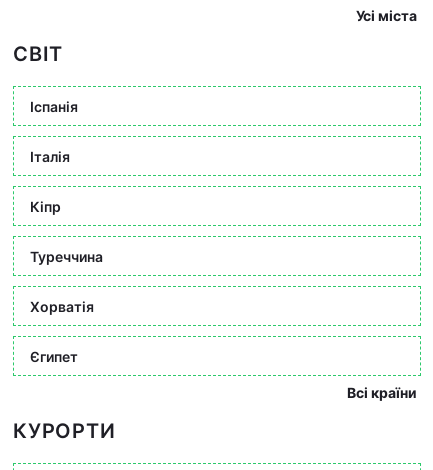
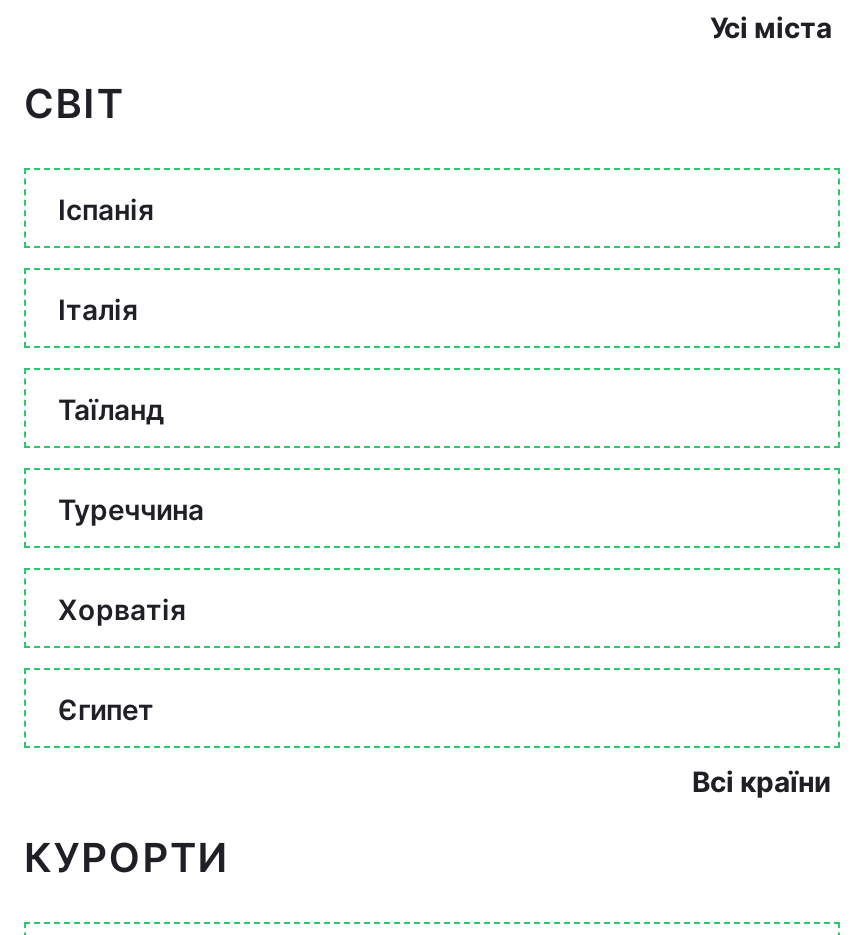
- Кіпр
+ Таїланд
